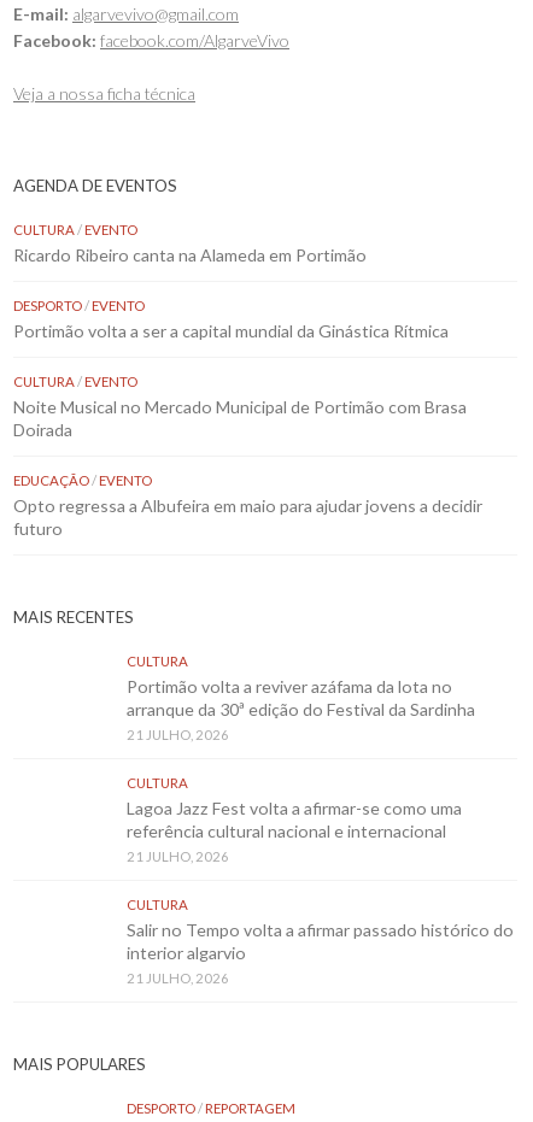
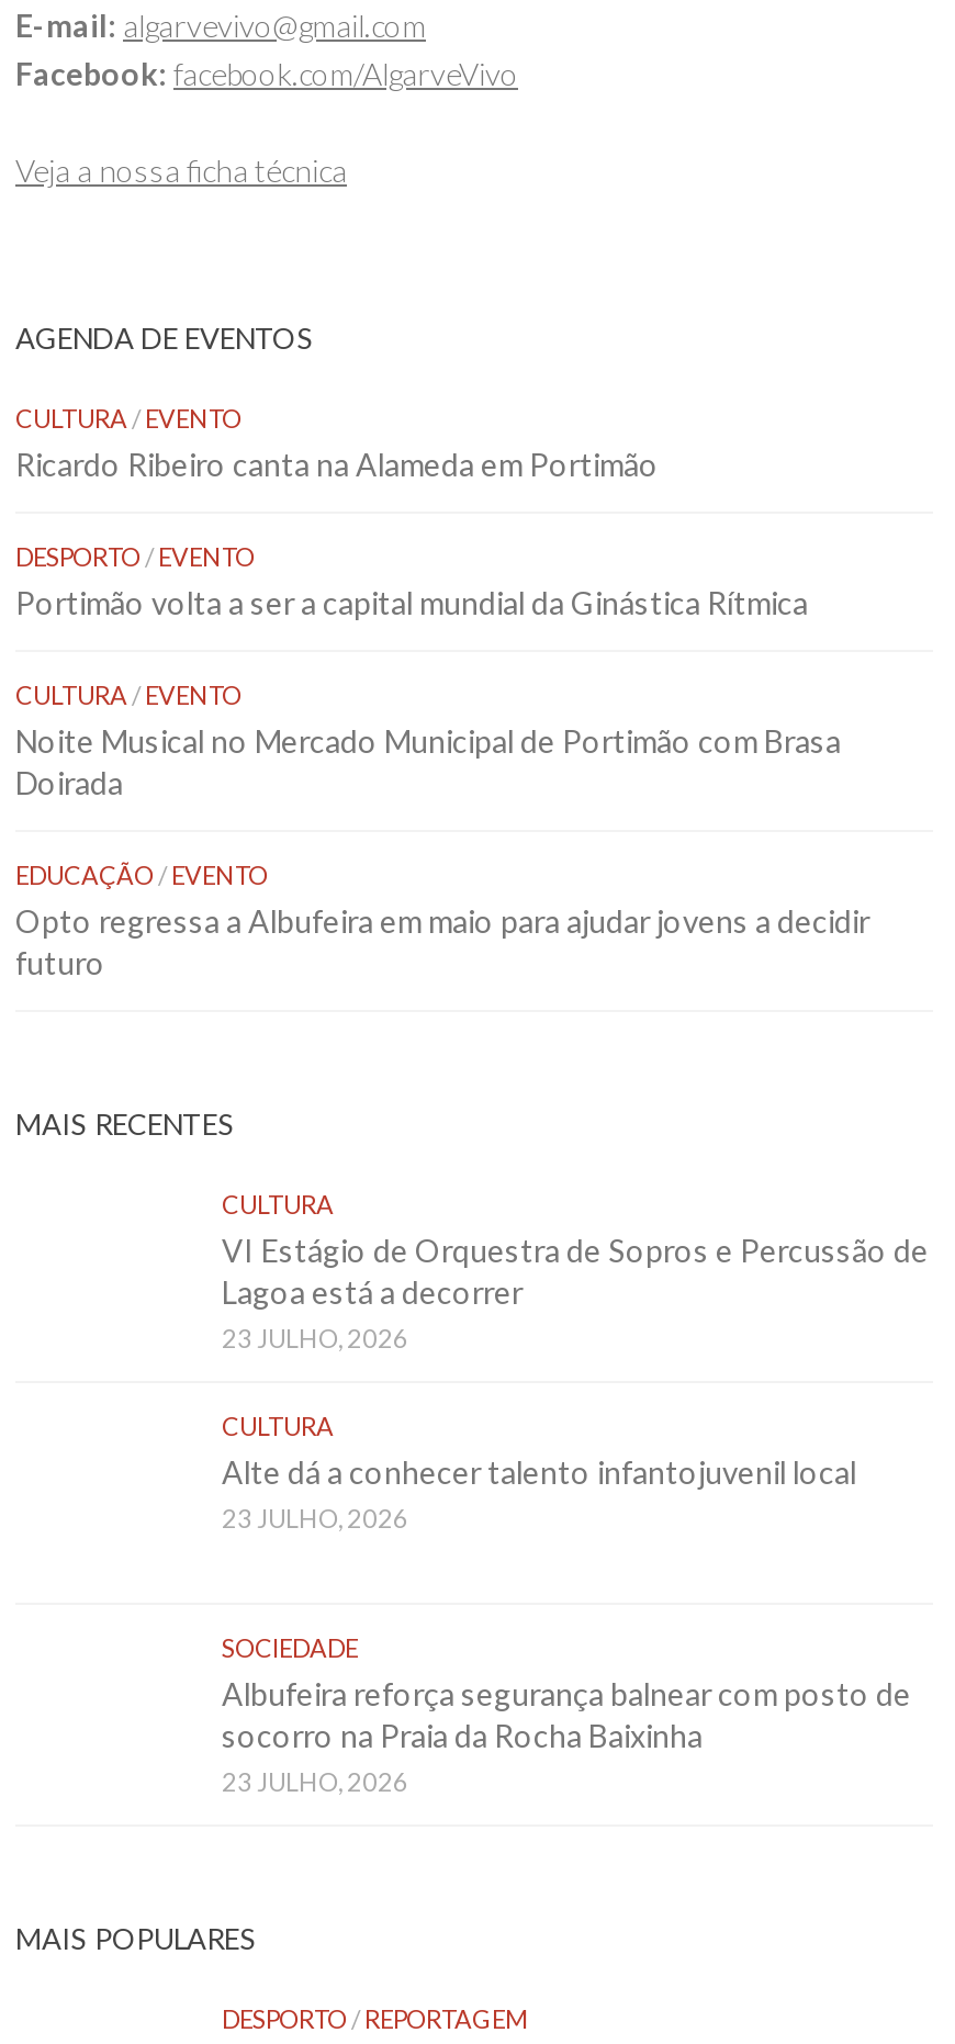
- Portimão volta a reviver azáfama da lota no
- arranque da 30ª edição do Festival da Sardinha
- 21 JULHO, 2026
+ VI Estágio de Orquestra de Sopros e Percussão de
+ Lagoa está a decorrer
+ 23 JULHO, 2026

- Lagoa Jazz Fest volta a afirmar-se como uma
- referência cultural nacional e internacional
- 21 JULHO, 2026
+ Alte dá a conhecer talento infantojuvenil local
+ 23 JULHO, 2026

- CULTURA
- Salir no Tempo volta a afirmar passado histórico do
- interior algarvio
- 21 JULHO, 2026
+ SOCIEDADE
+ Albufeira reforça segurança balnear com posto de
+ socorro na Praia da Rocha Baixinha
+ 23 JULHO, 2026
